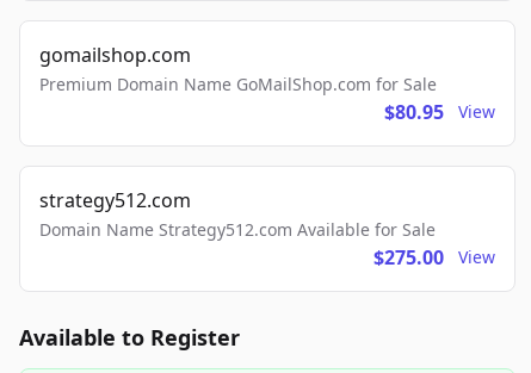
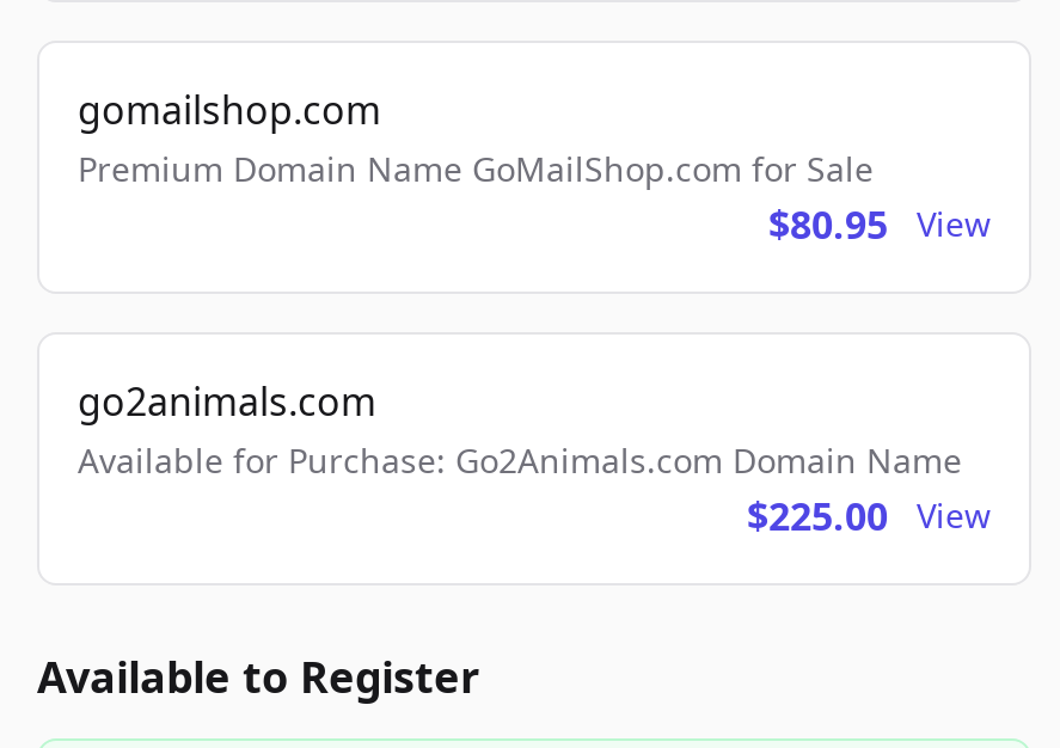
- strategy512.com
- Domain Name Strategy512.com Available for Sale
- $275.00
+ go2animals.com
+ Available for Purchase: Go2Animals.com Domain Name
+ $225.00
